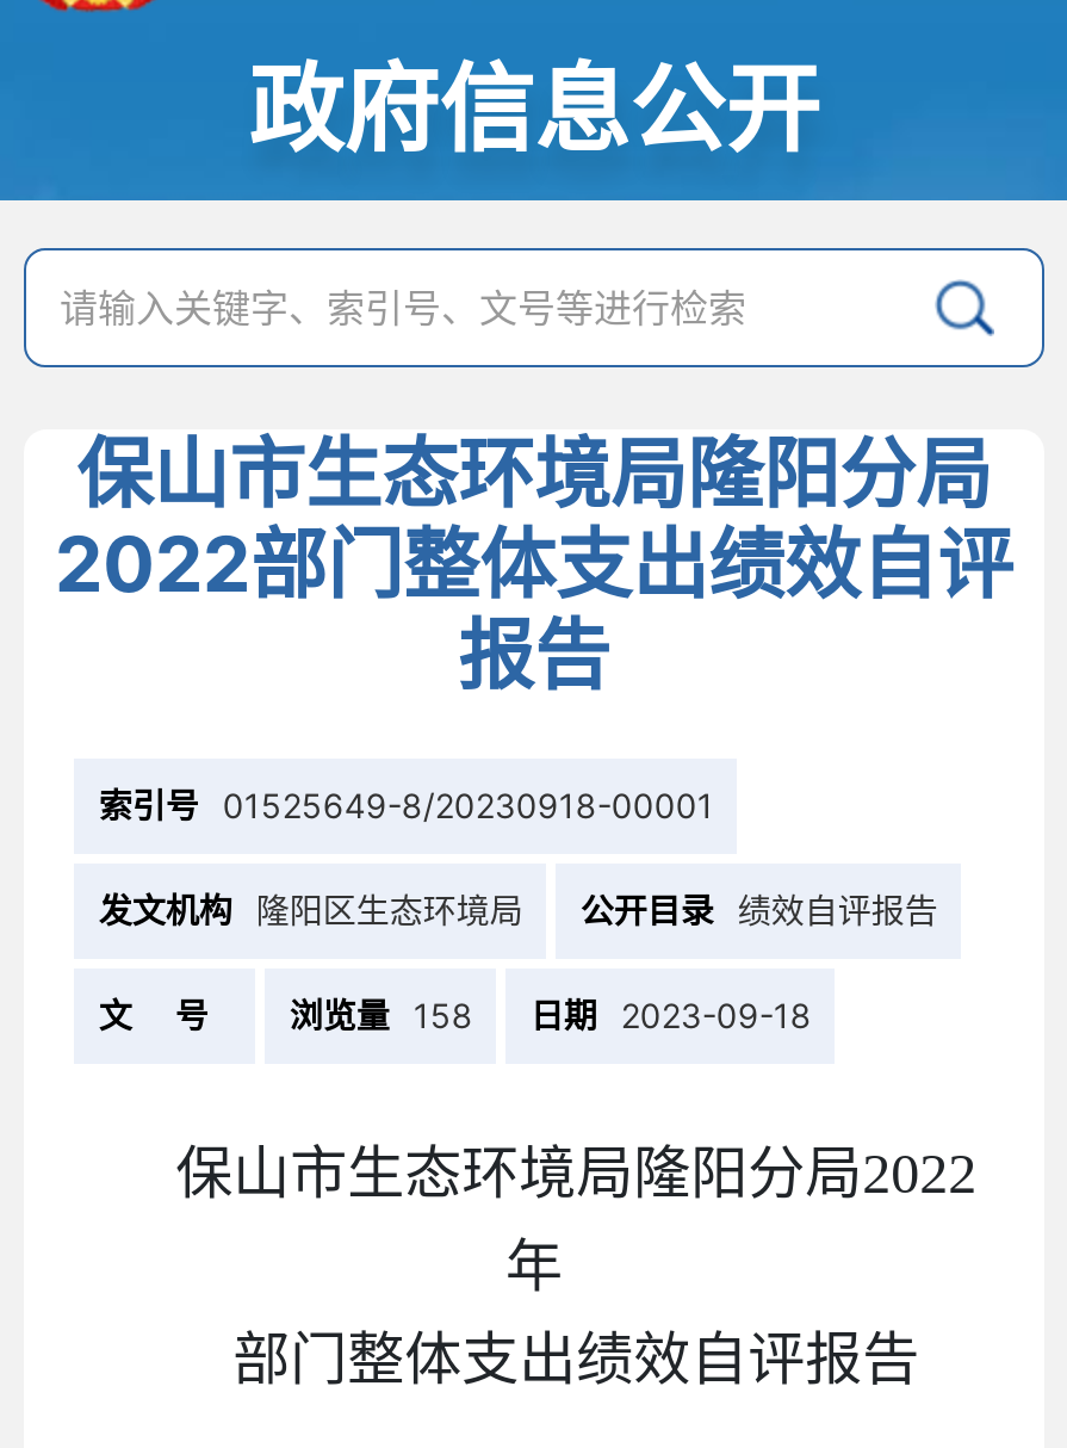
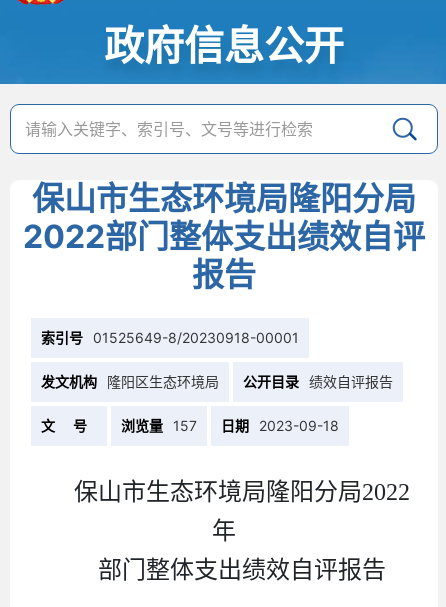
- 文 号 浏览量 158 日期 2023-09-18
+ 文 号 浏览量 157 日期 2023-09-18
